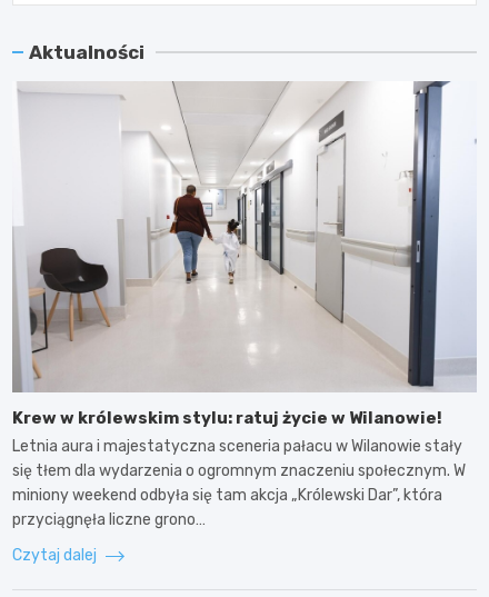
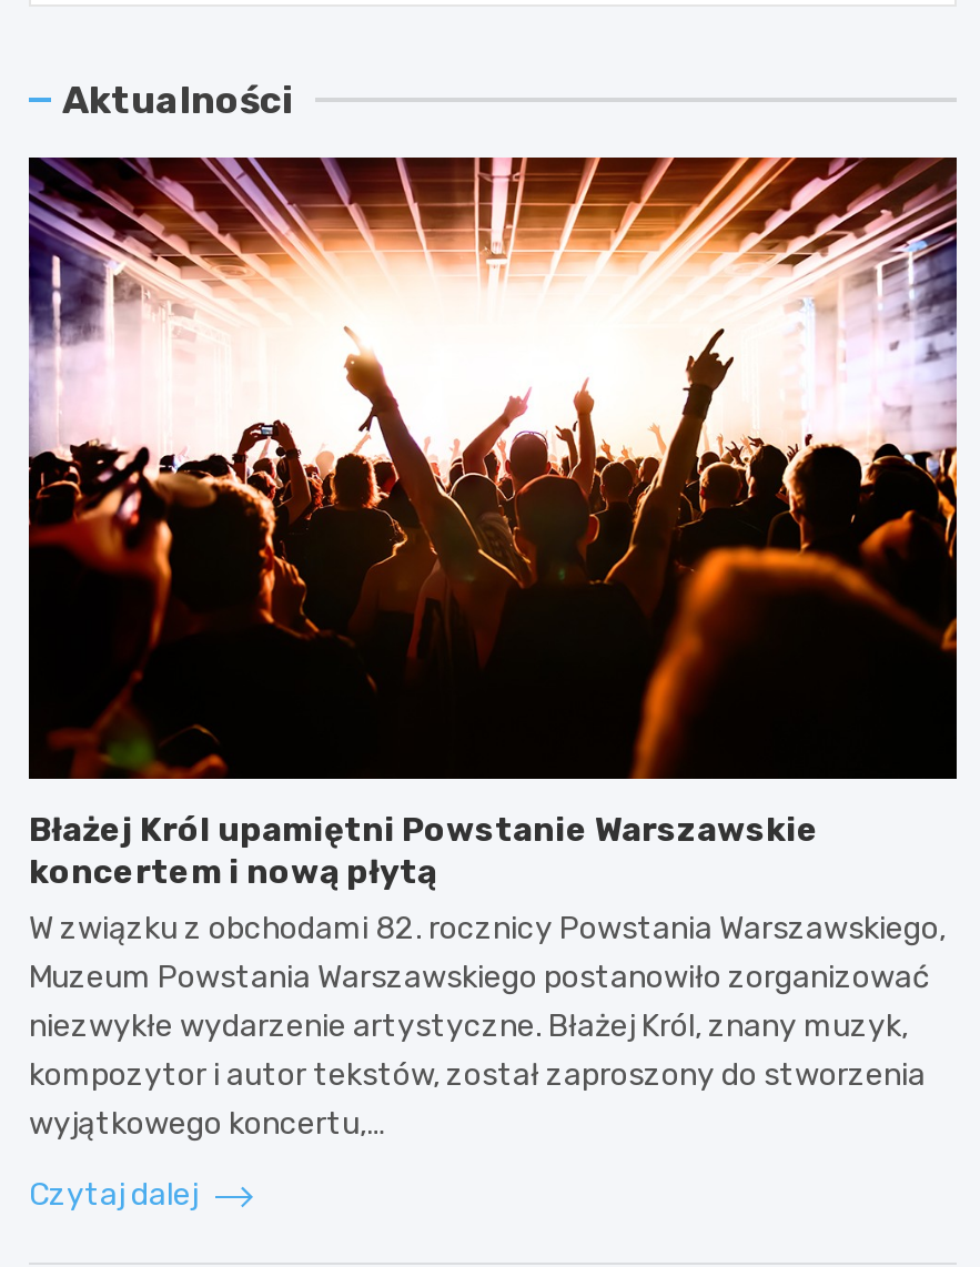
- [image]
- Krew w królewskim stylu: ratuj życie w Wilanowie!
- Letnia aura i majestatyczna sceneria pałacu w Wilanowie stały
- się tłem dla wydarzenia o ogromnym znaczeniu społecznym. W
- miniony weekend odbyła się tam akcja „Królewski Dar”, która
- przyciągnęła liczne grono…
+ [image]
+ Błażej Król upamiętni Powstanie Warszawskie
+ koncertem i nową płytą
+ W związku z obchodami 82. rocznicy Powstania Warszawskiego,
+ Muzeum Powstania Warszawskiego postanowiło zorganizować
+ niezwykłe wydarzenie artystyczne. Błażej Król, znany muzyk,
+ kompozytor i autor tekstów, został zaproszony do stworzenia
+ wyjątkowego koncertu,…
